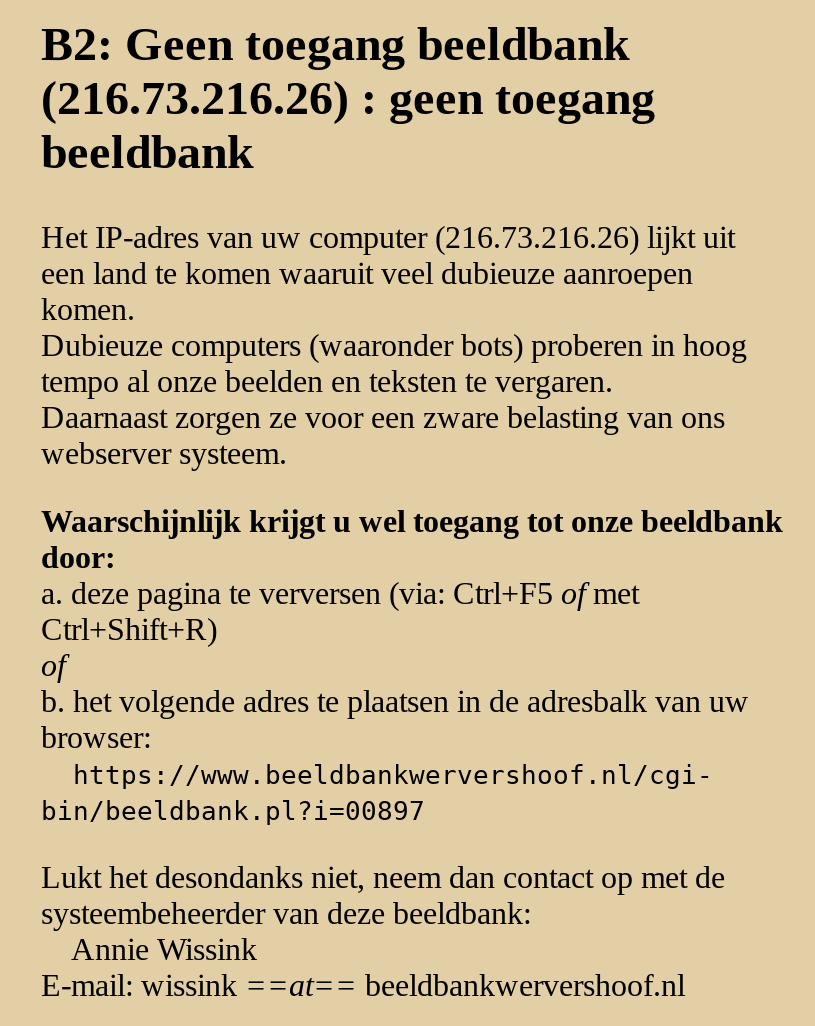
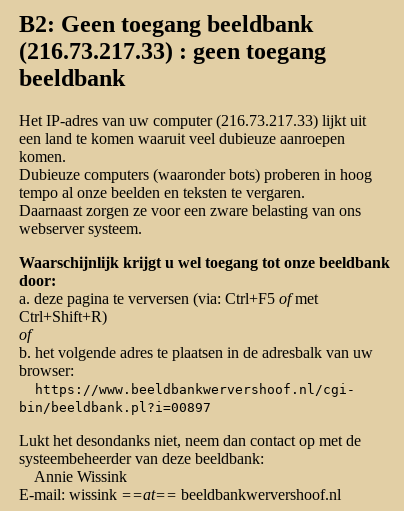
- (216.73.216.26) : geen toegang
+ (216.73.217.33) : geen toegang

- Het IP-adres van uw computer (216.73.216.26) lijkt uit
+ Het IP-adres van uw computer (216.73.217.33) lijkt uit
